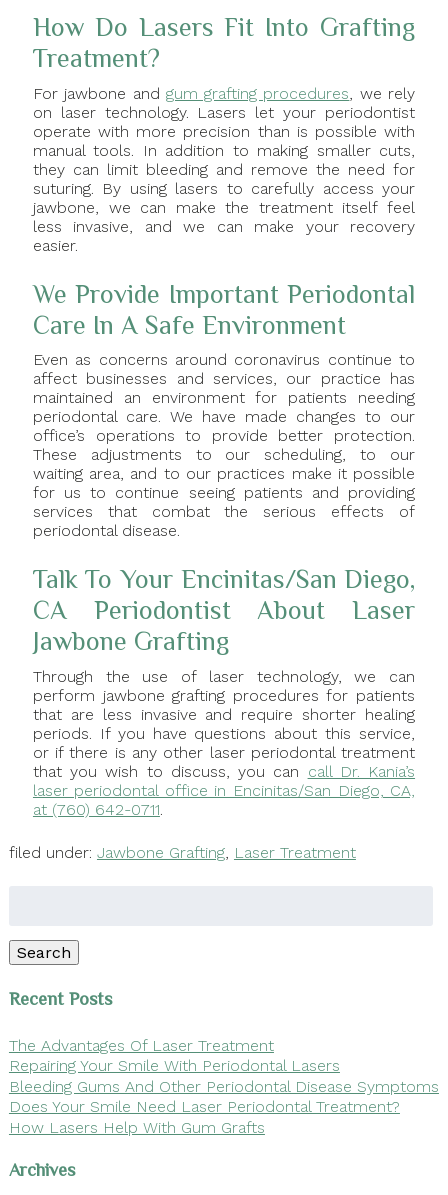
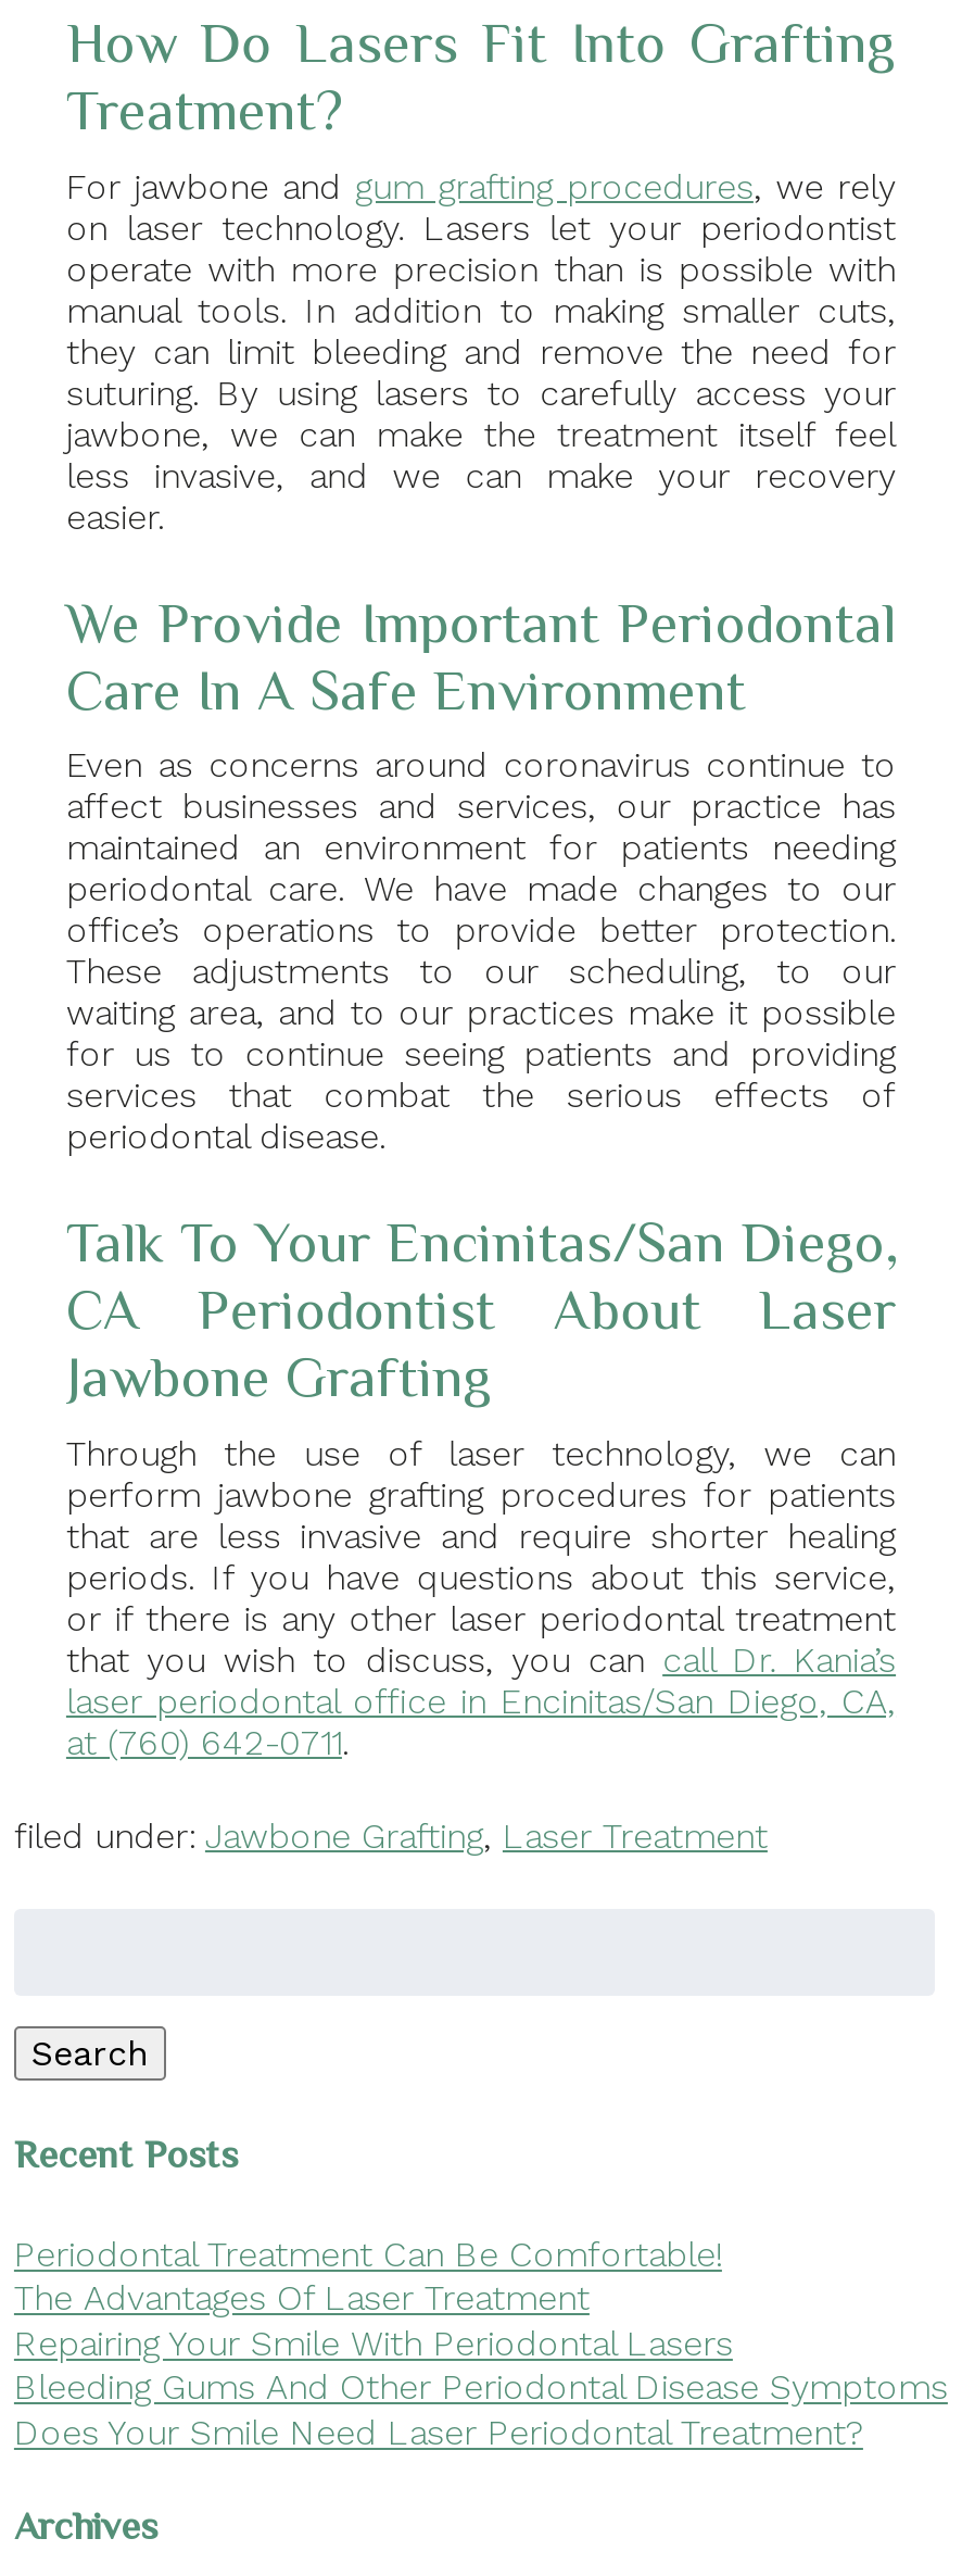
+ Periodontal Treatment Can Be Comfortable!

moved down: The Advantages Of Laser Treatment | Repairing Your Smile With Periodontal Lasers | Bleeding Gums And Other Periodontal Disease Symptoms | Does Your Smile Need Laser Periodontal Treatment?

- How Lasers Help With Gum Grafts
